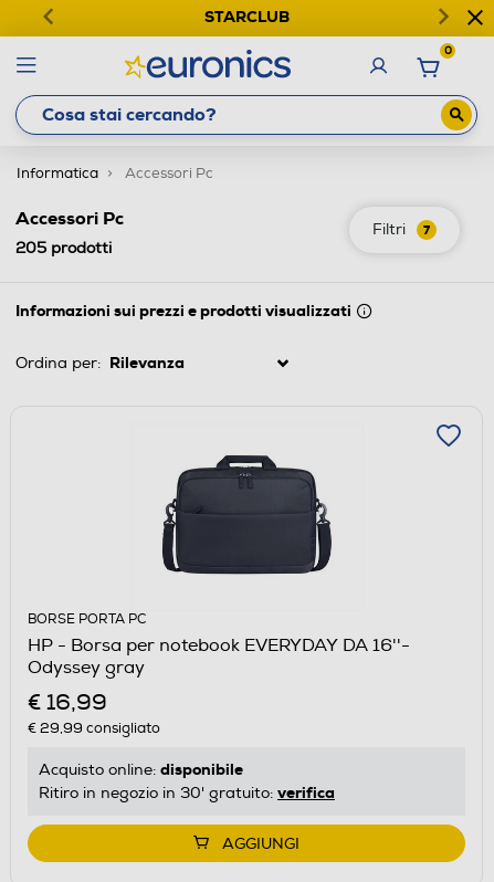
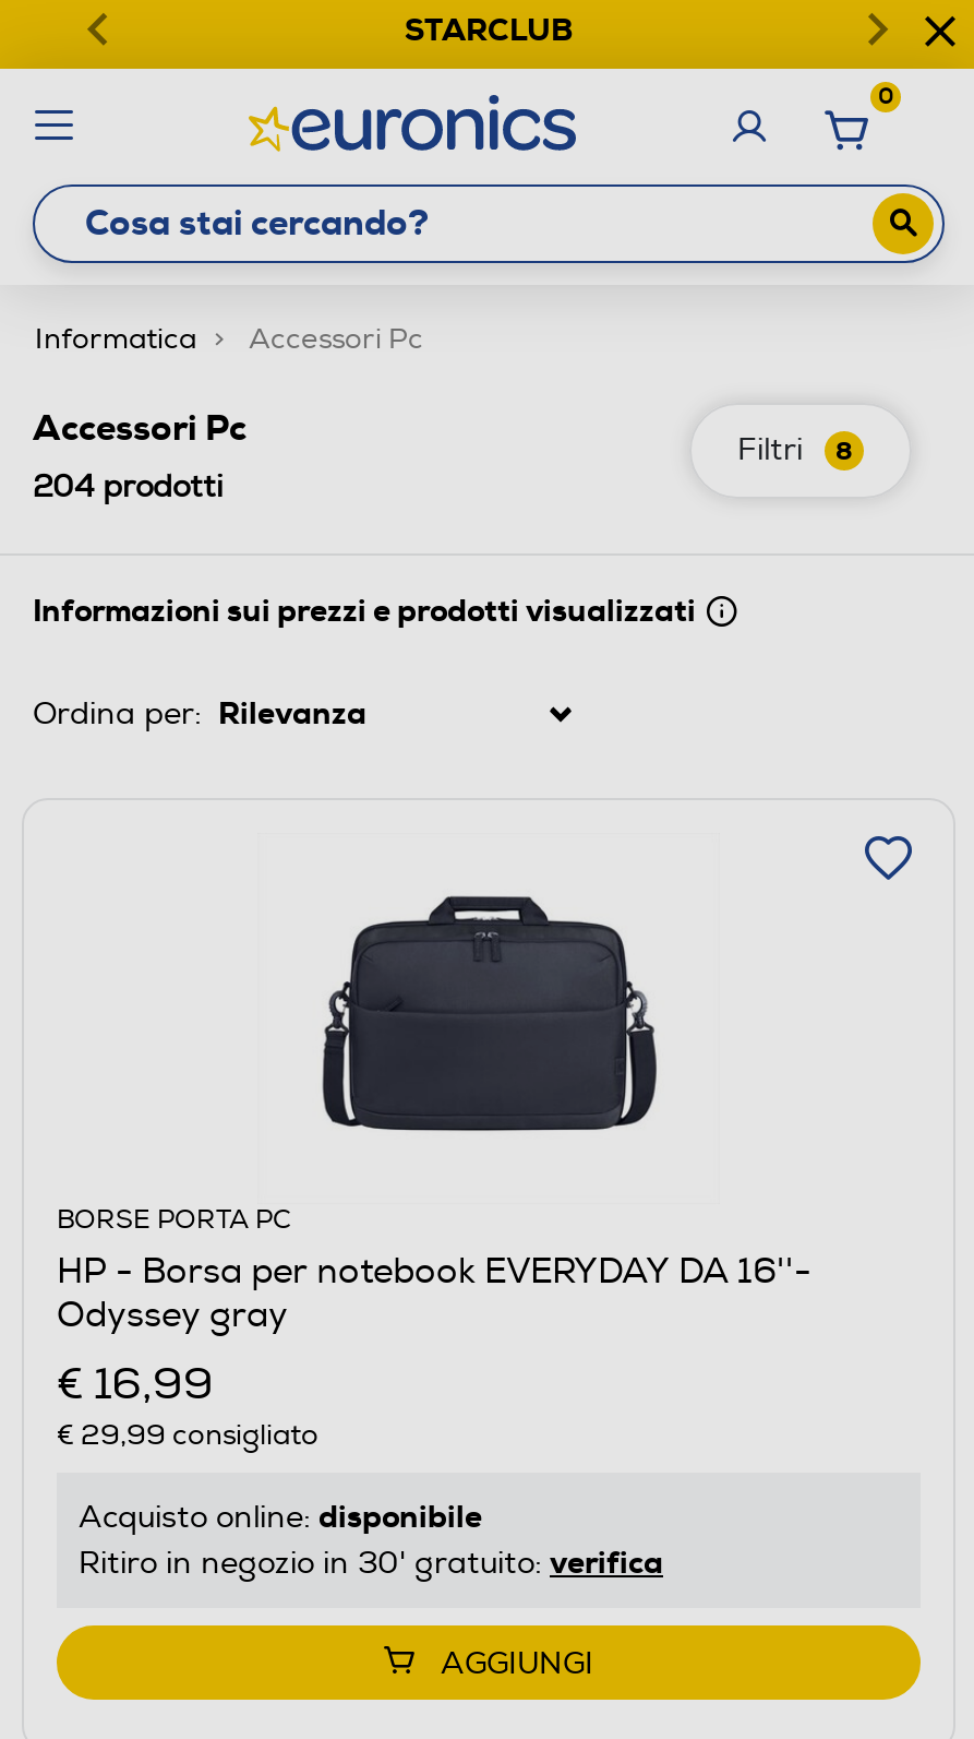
- Filtri 7
+ Filtri 8

- 205 prodotti
+ 204 prodotti
